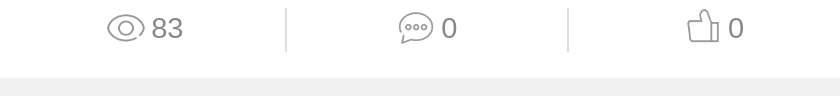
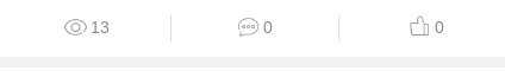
- 83
+ 13
